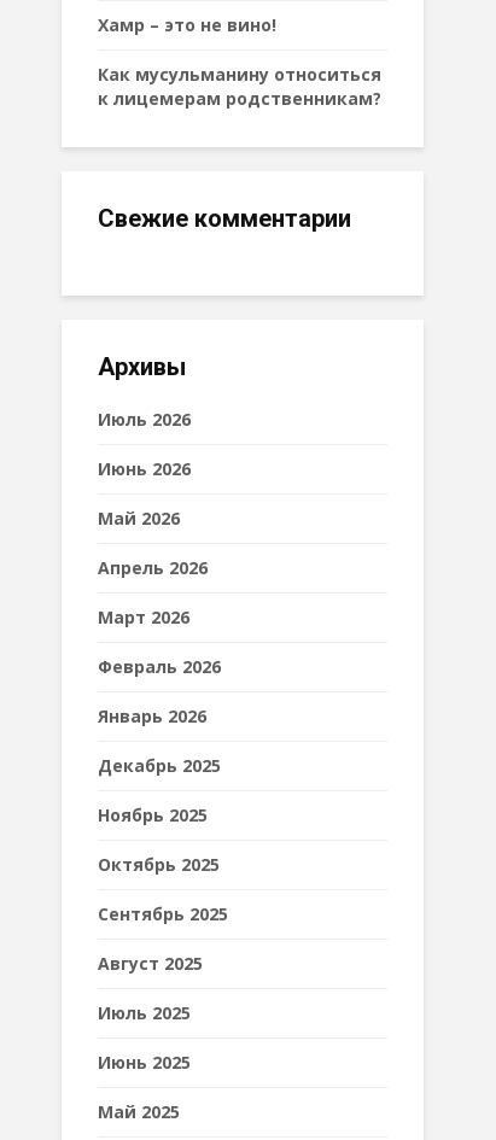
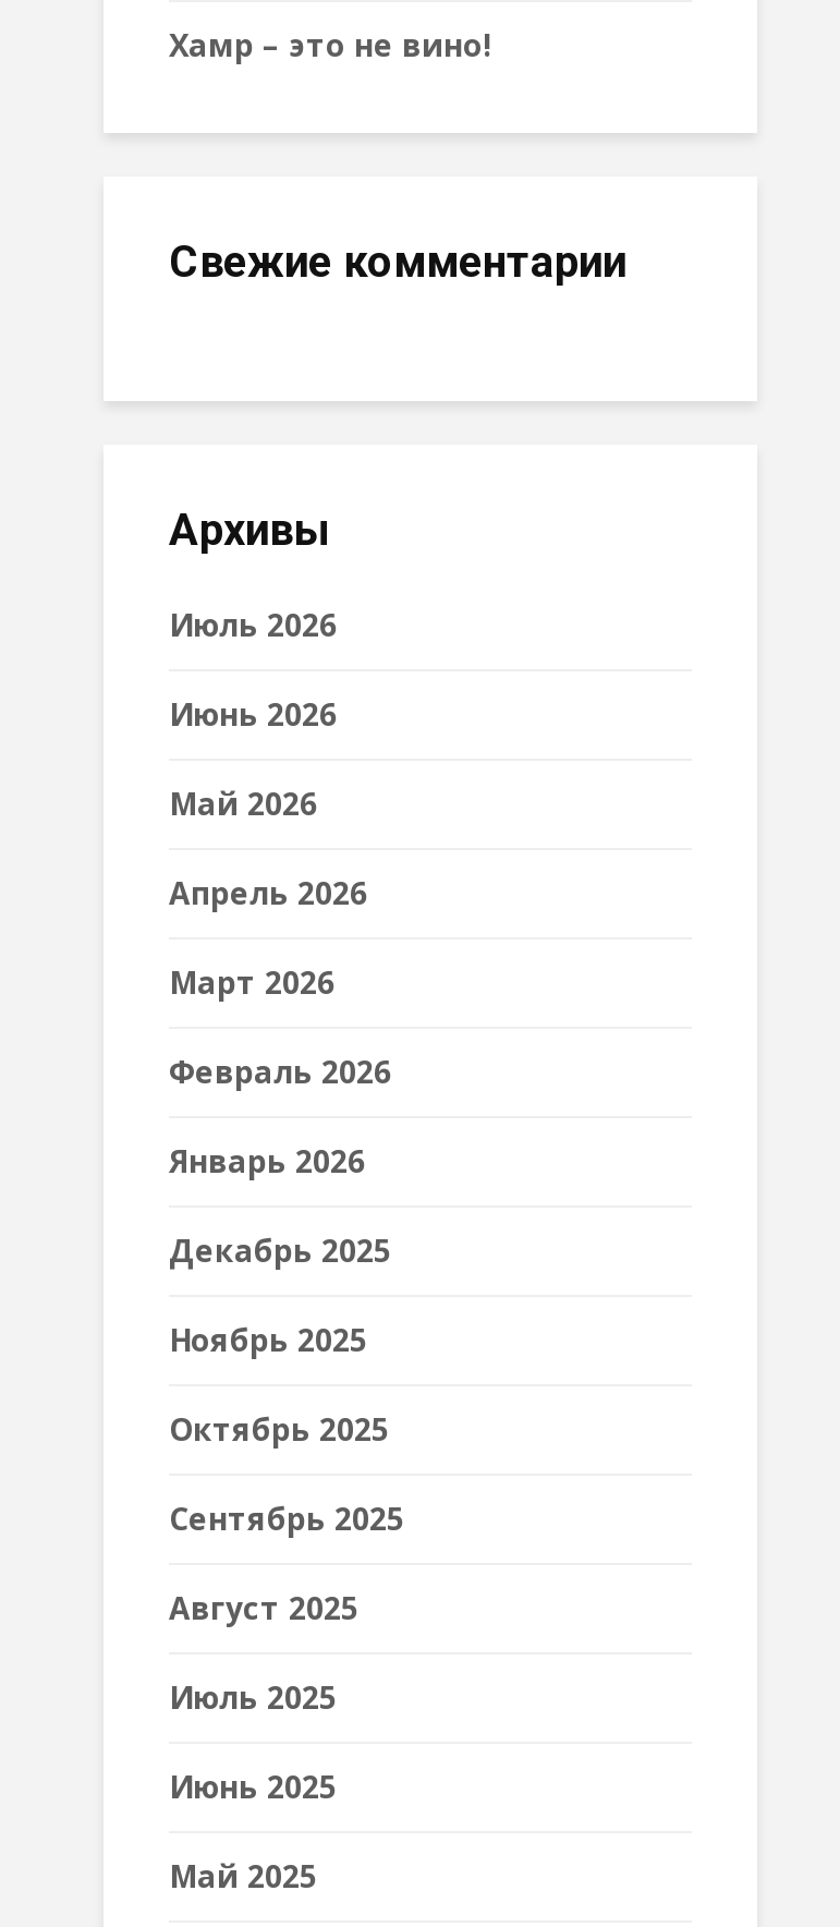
- Как мусульманину относиться
- к лицемерам родственникам?
